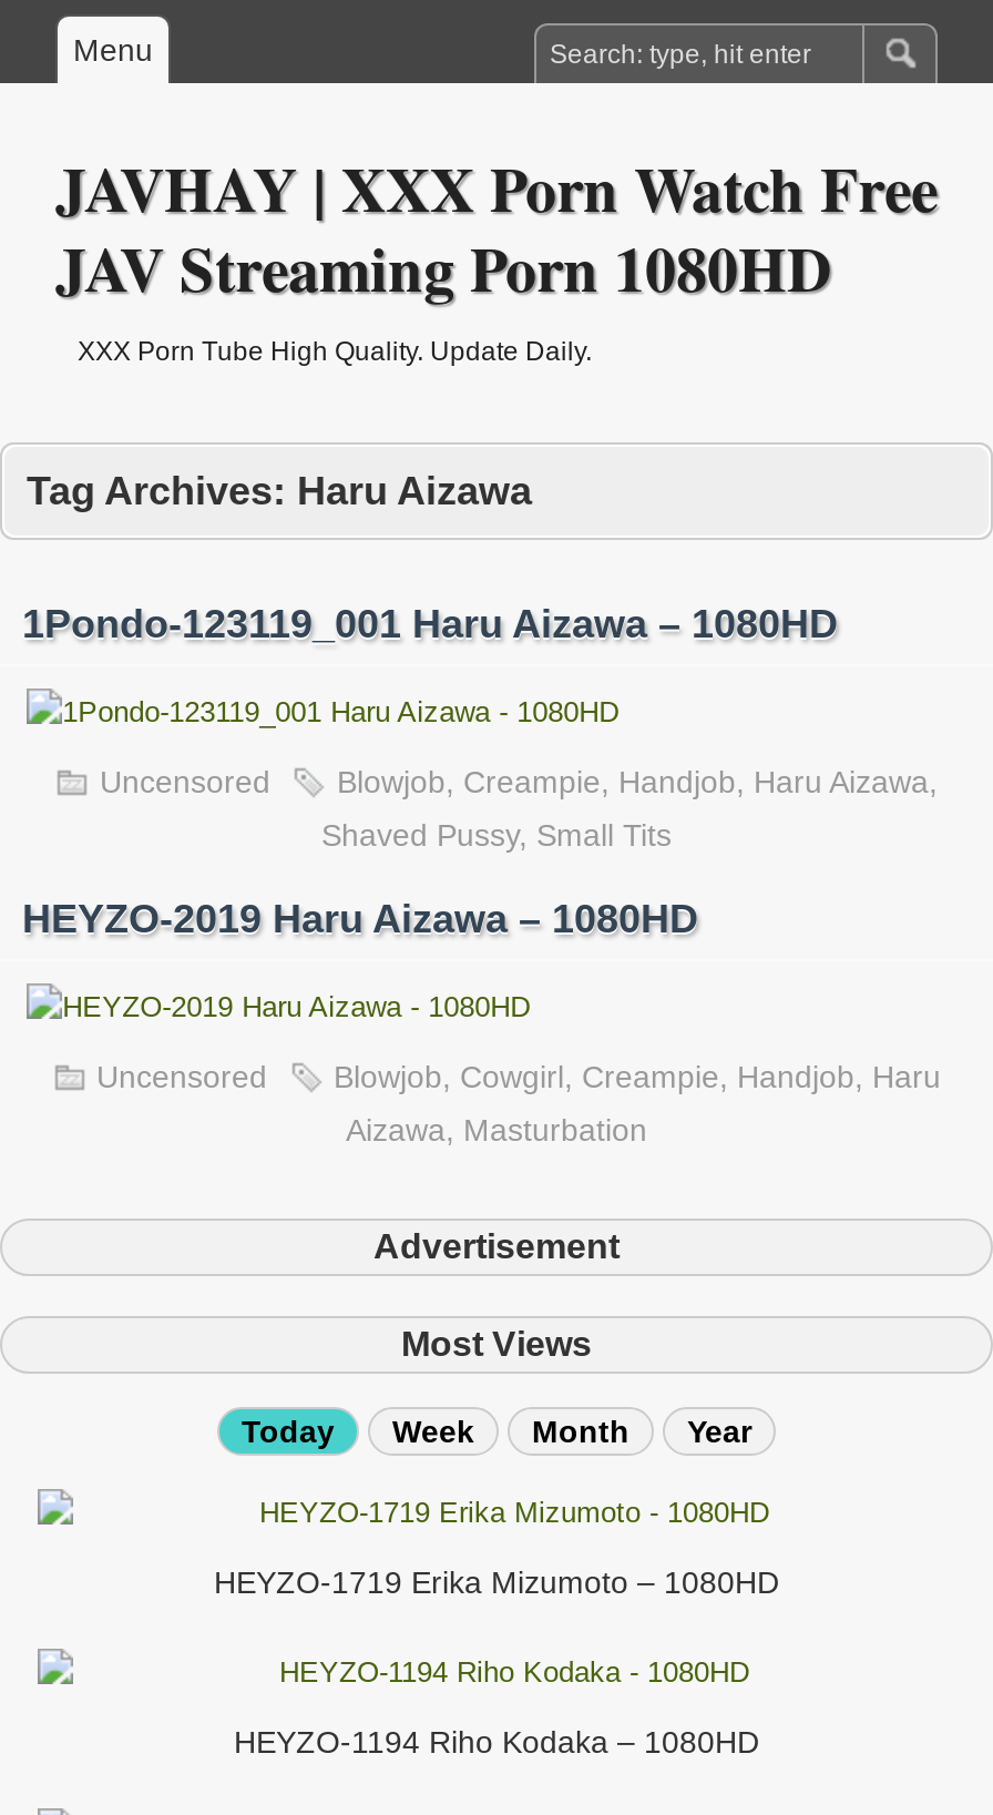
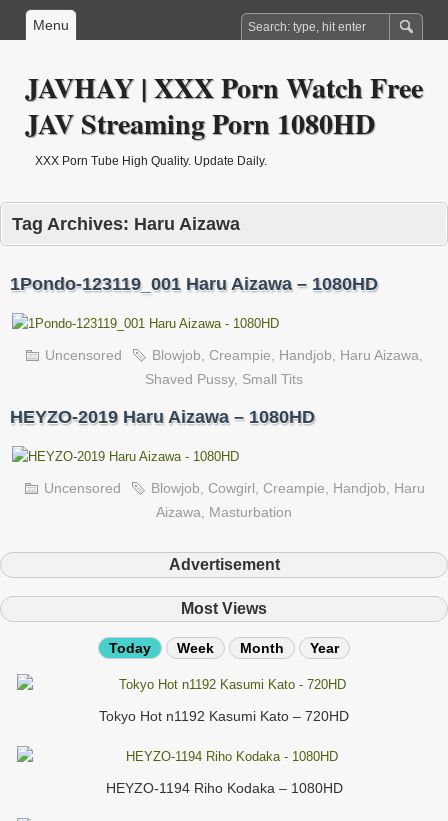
- HEYZO-1719 Erika Mizumoto – 1080HD
+ Tokyo Hot n1192 Kasumi Kato – 720HD
